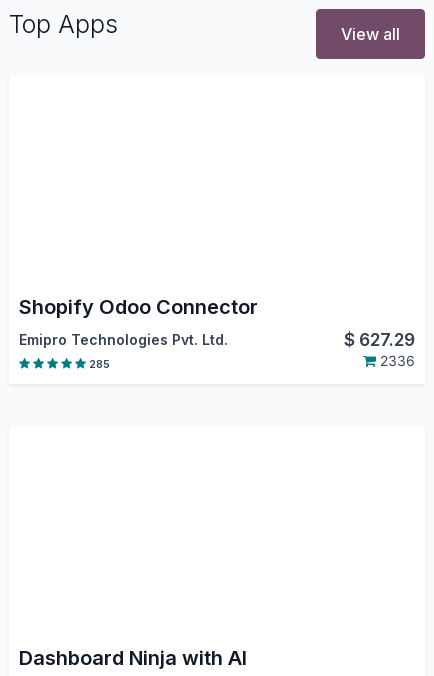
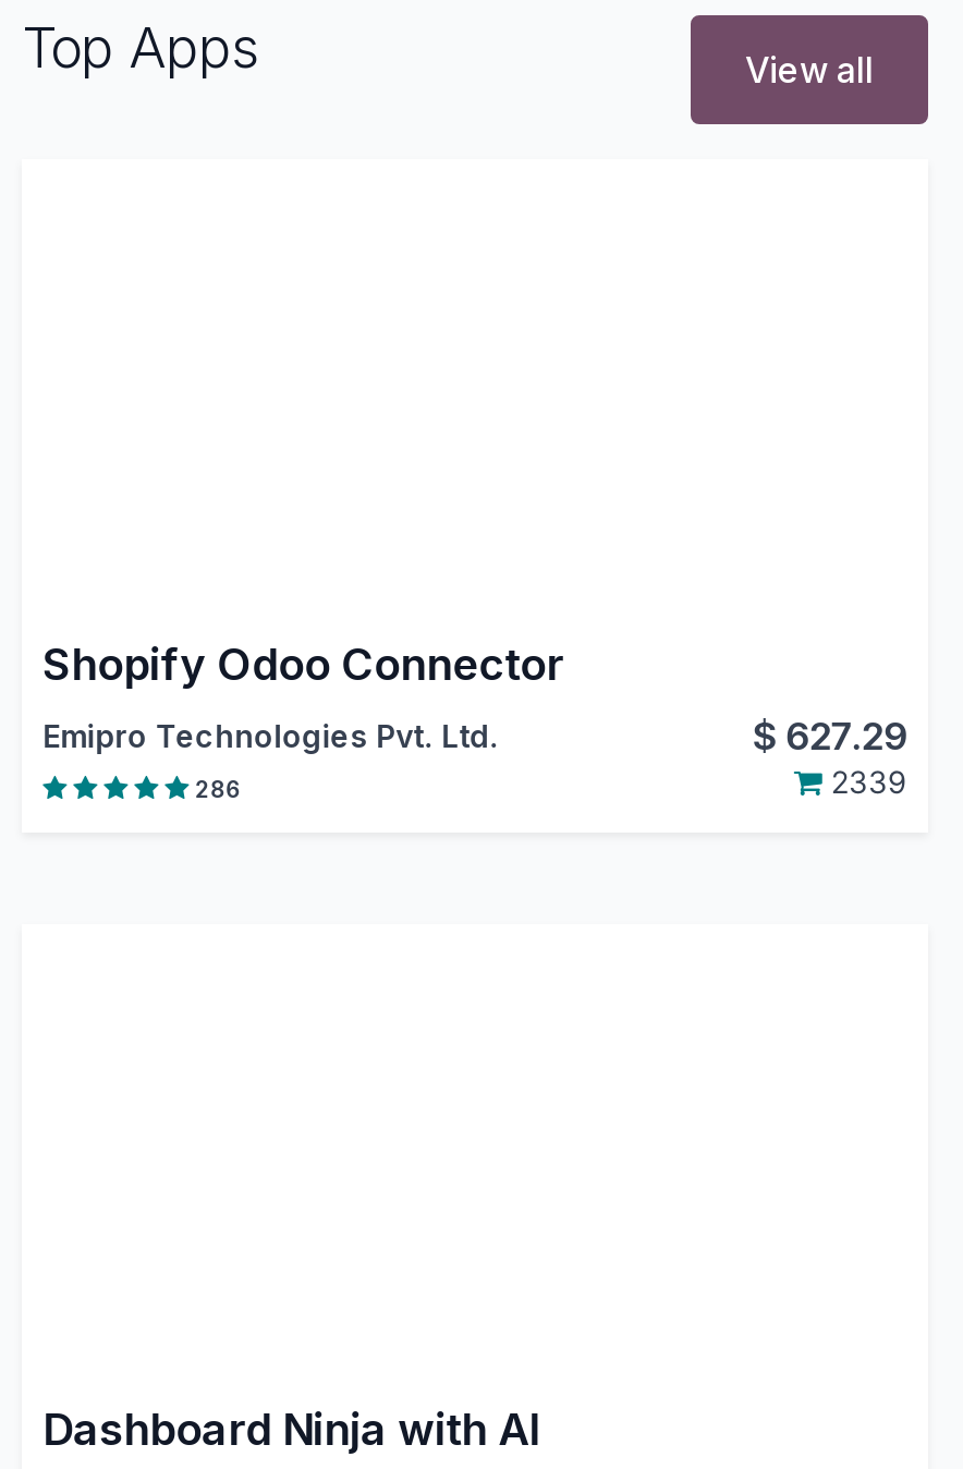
- 2336
+ 2339

- 285
+ 286
